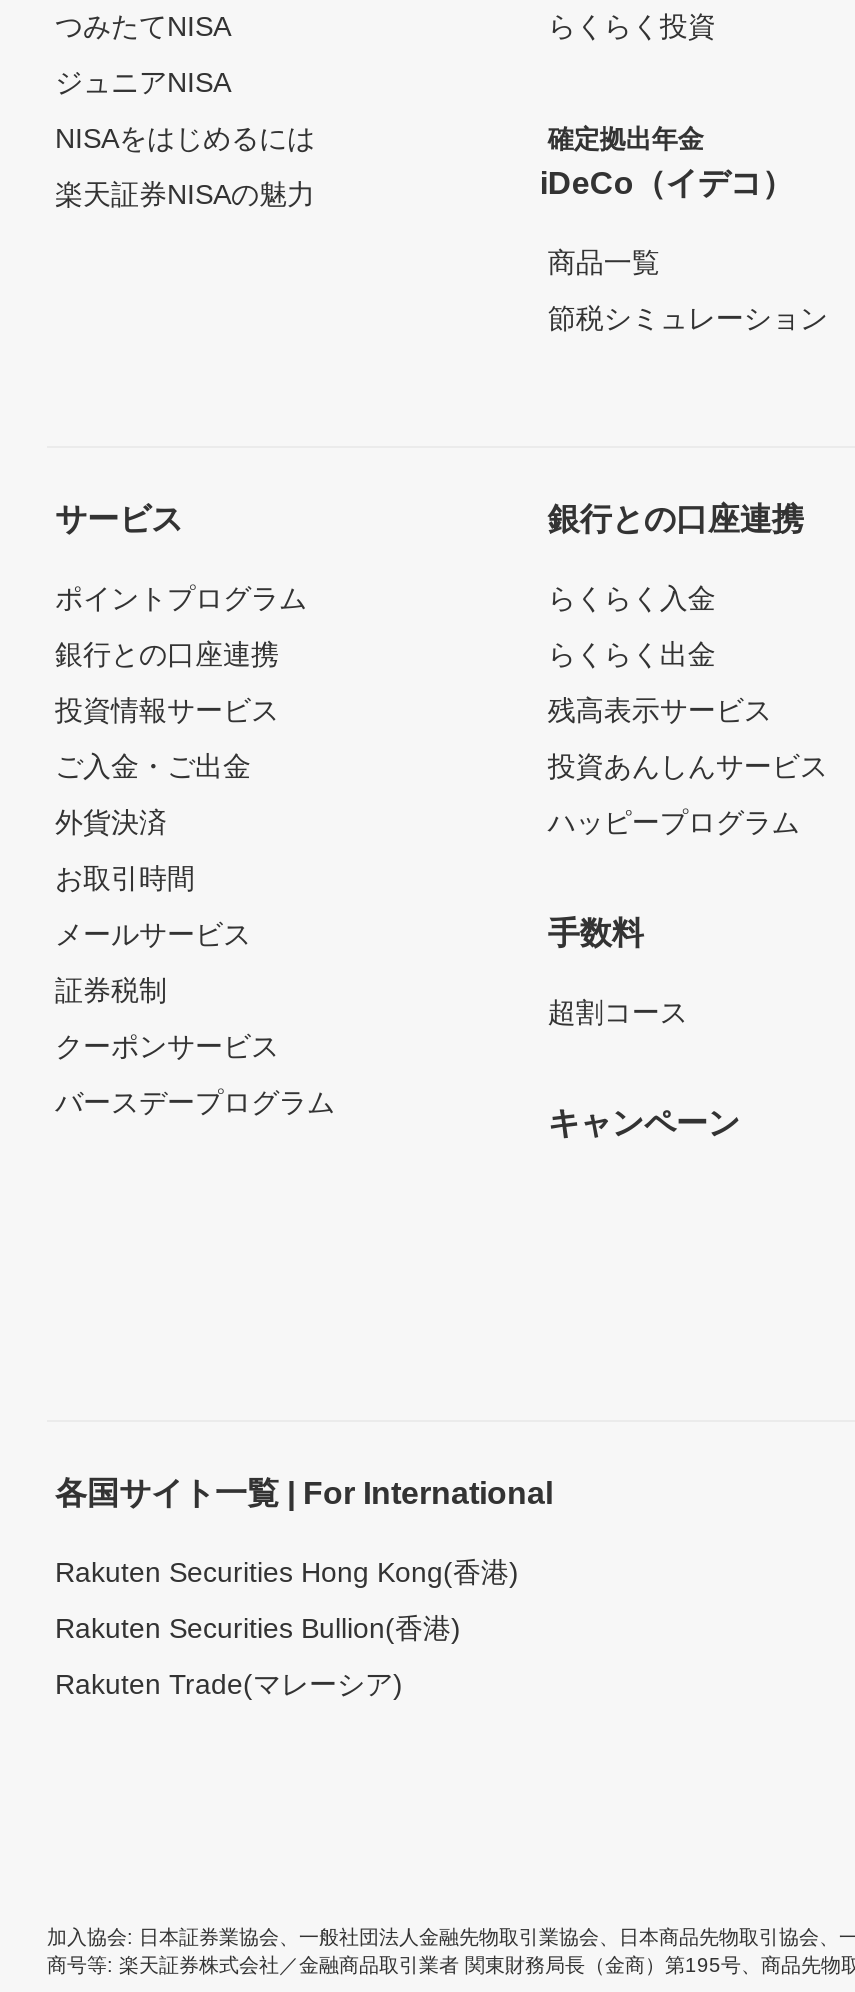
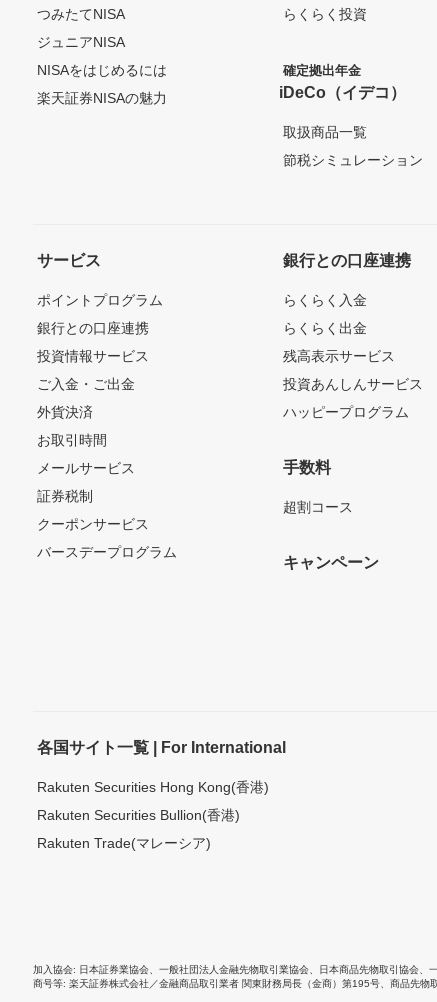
- 商品一覧
+ 取扱商品一覧
